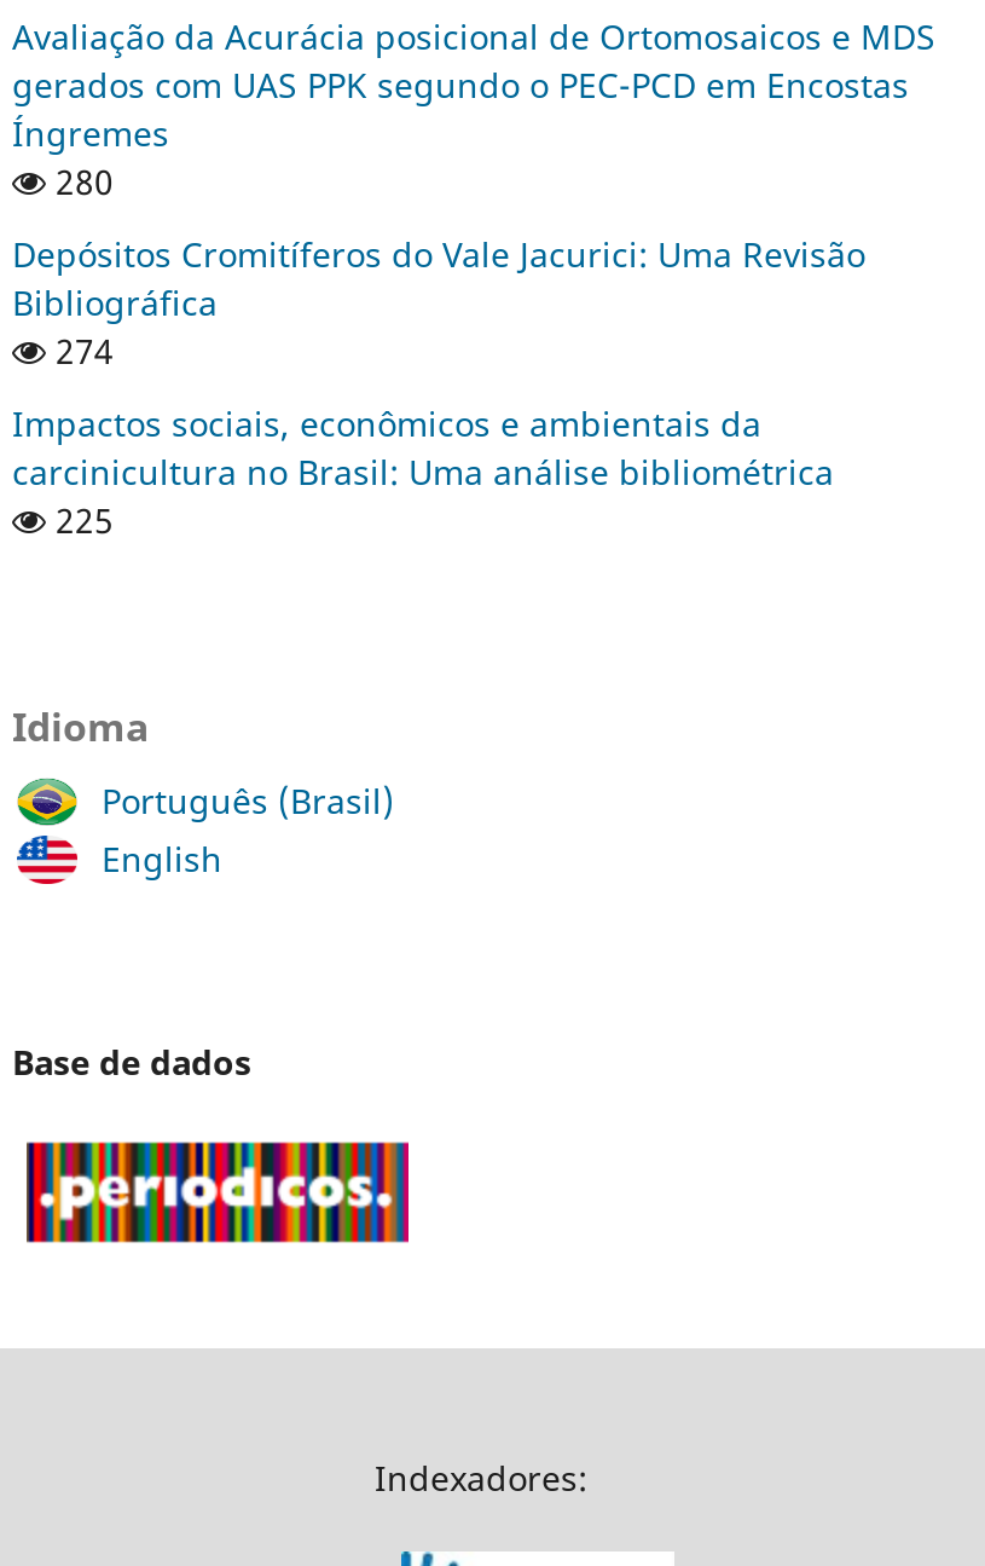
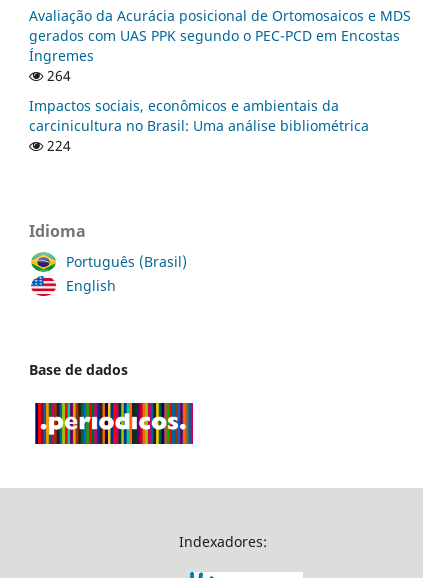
- 280
- Depósitos Cromitíferos do Vale Jacurici: Uma Revisão
- Bibliográfica
- 274
+ 264

- 225
+ 224
